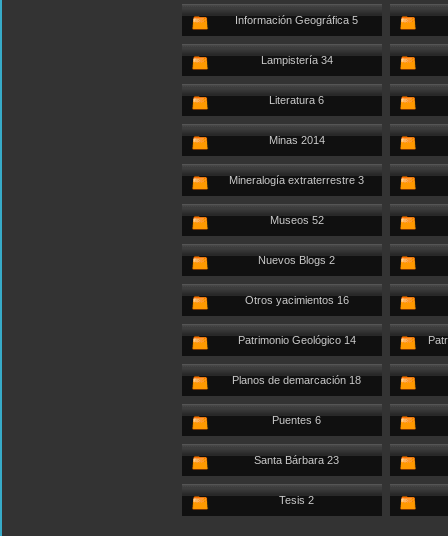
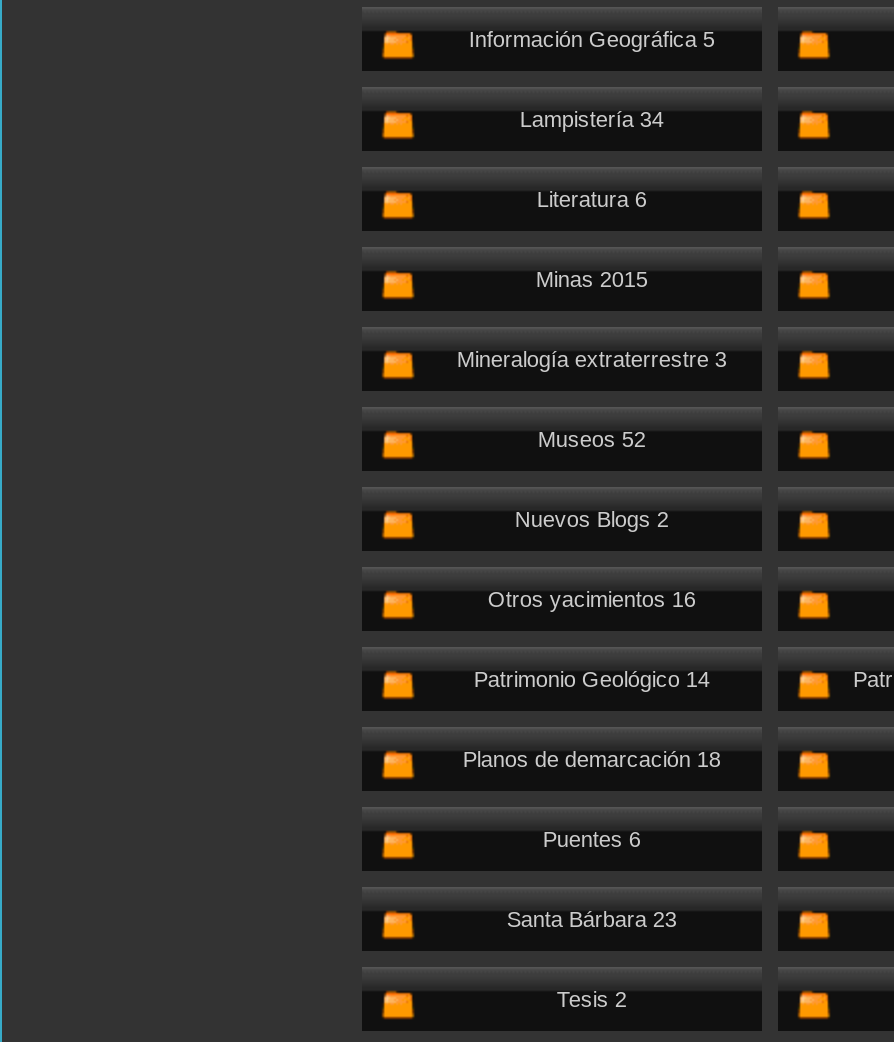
- Minas 2014
+ Minas 2015
